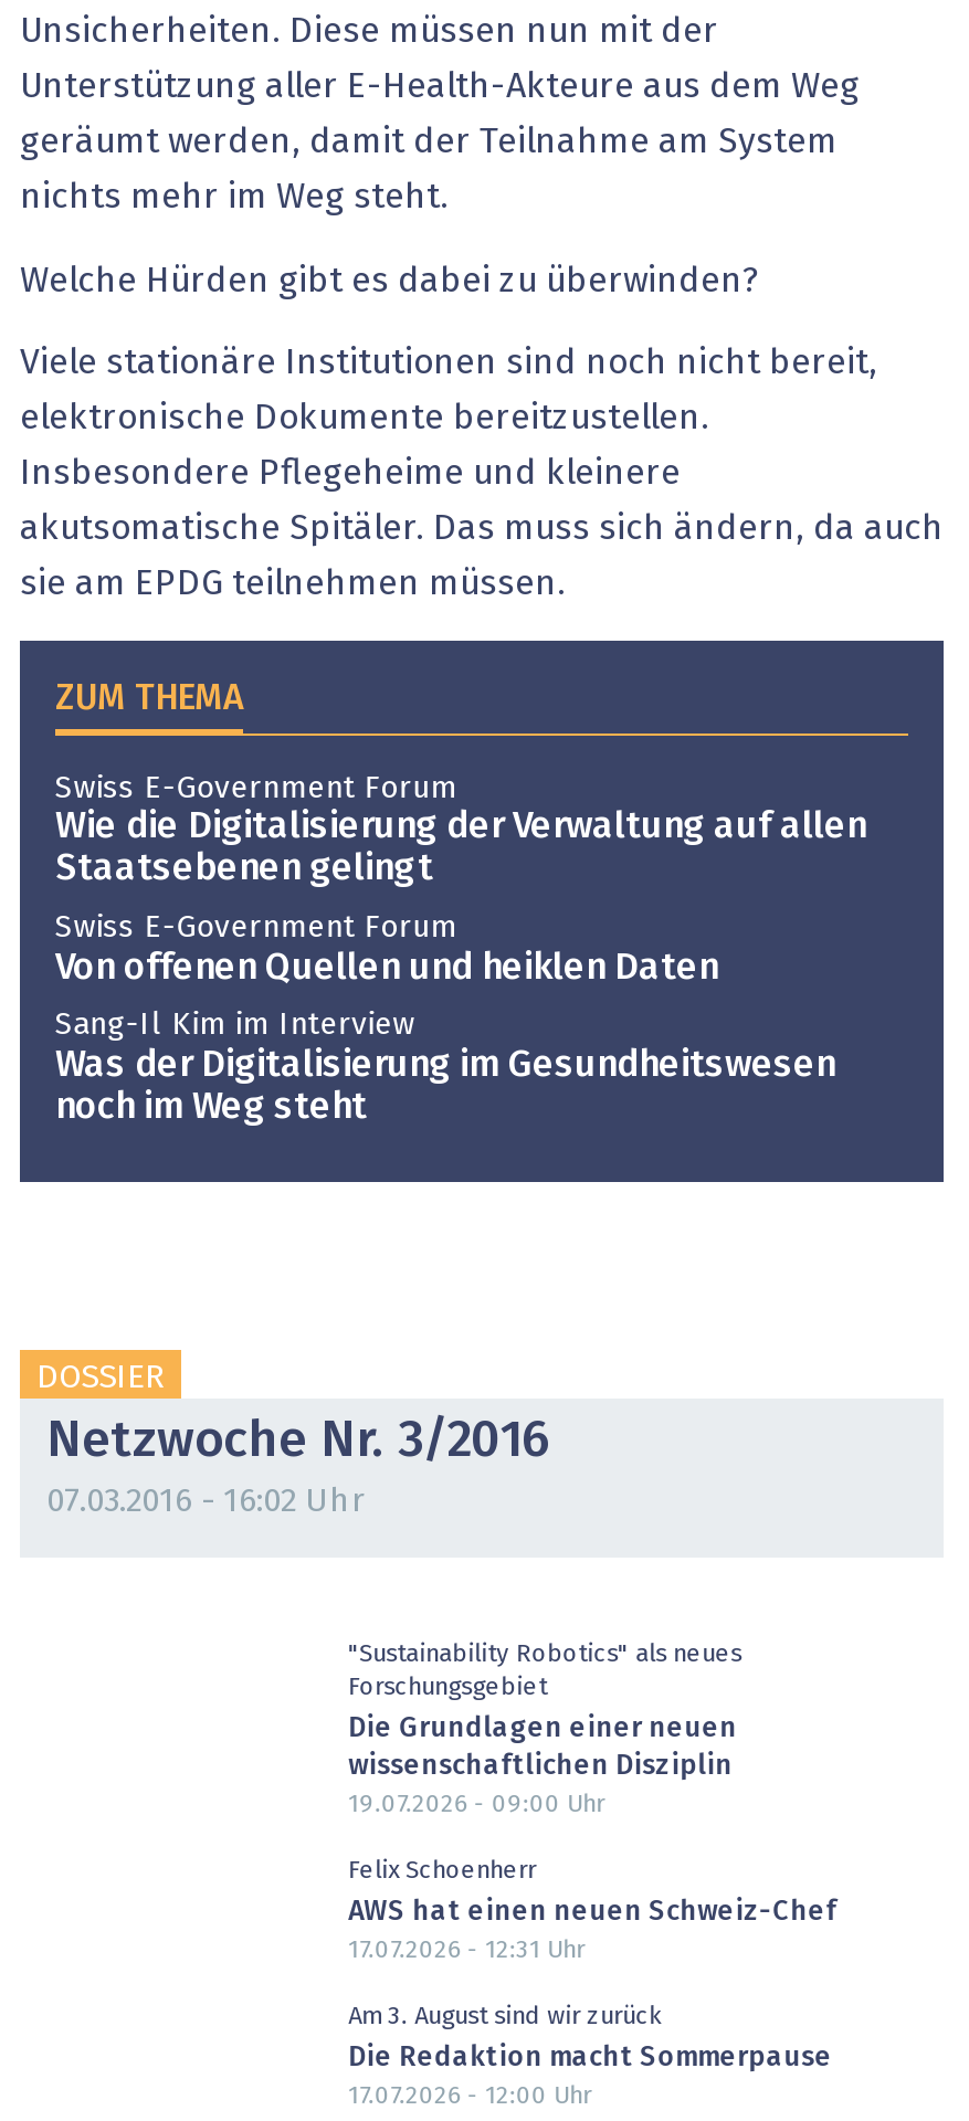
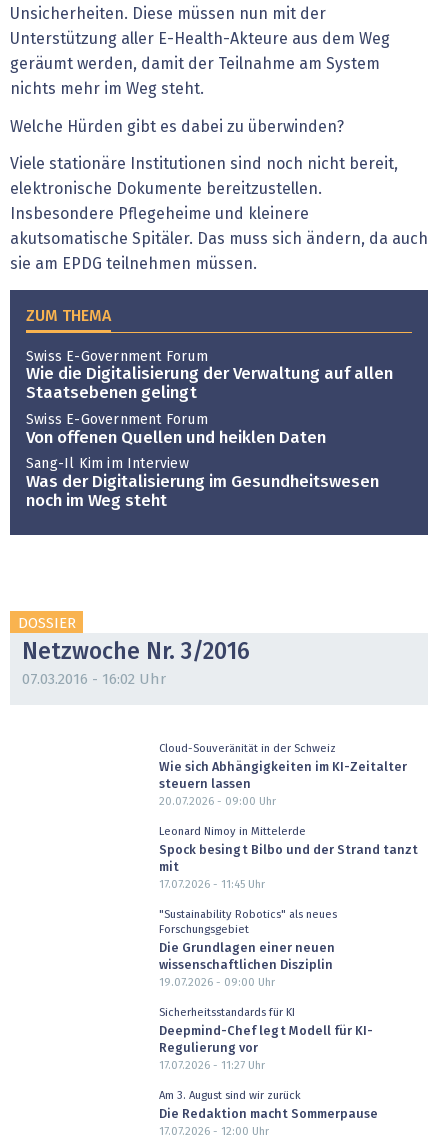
+ Cloud-Souveränität in der Schweiz
+ Wie sich Abhängigkeiten im KI-Zeitalter
+ steuern lassen
+ 20.07.2026 - 09:00 Uhr
+ Leonard Nimoy in Mittelerde
+ Spock besingt Bilbo und der Strand tanzt
+ mit
+ 17.07.2026 - 11:45 Uhr

- Felix Schoenherr
+ Sicherheitsstandards für KI

- AWS hat einen neuen Schweiz-Chef
- 17.07.2026 - 12:31 Uhr
+ Deepmind-Chef legt Modell für KI-
+ Regulierung vor
+ 17.07.2026 - 11:27 Uhr
